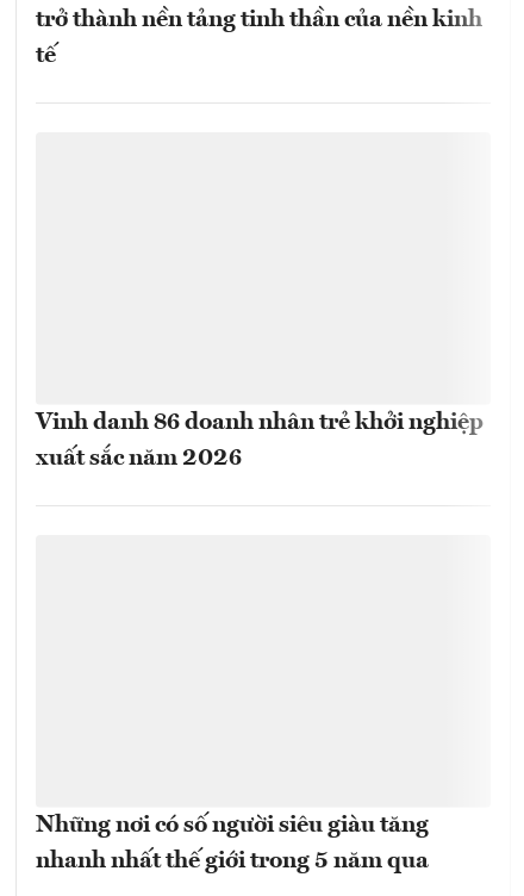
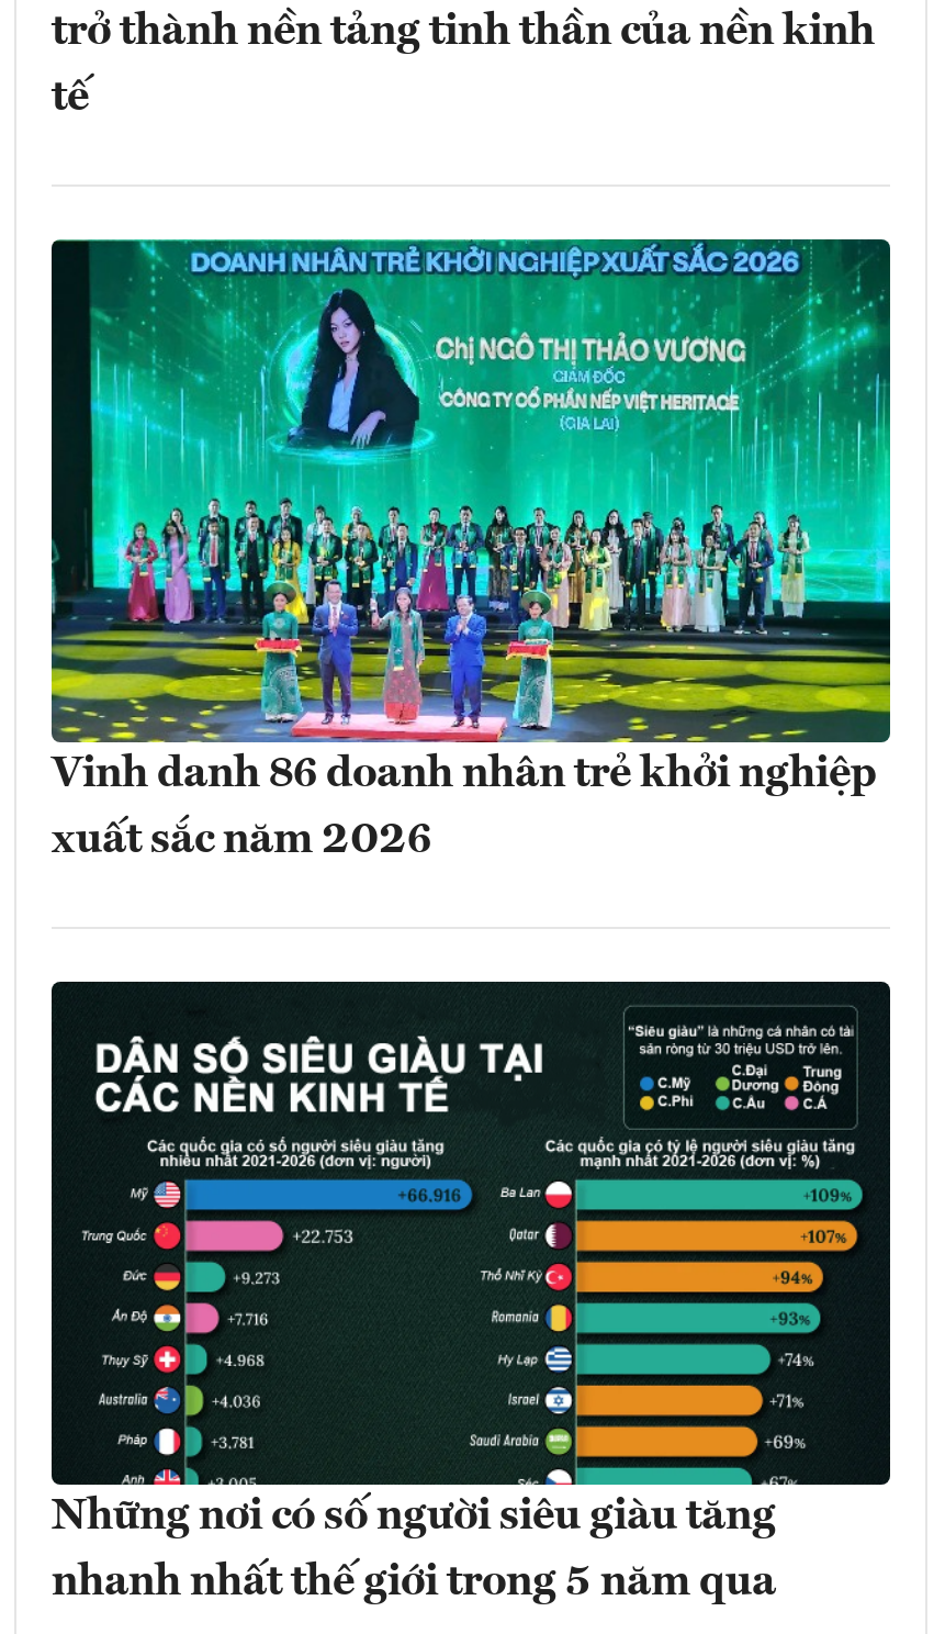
+ [image]

+ [image]
